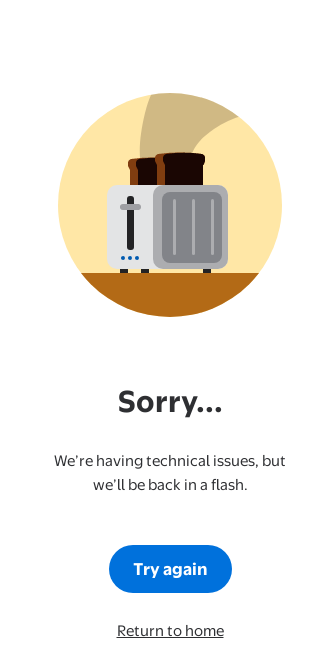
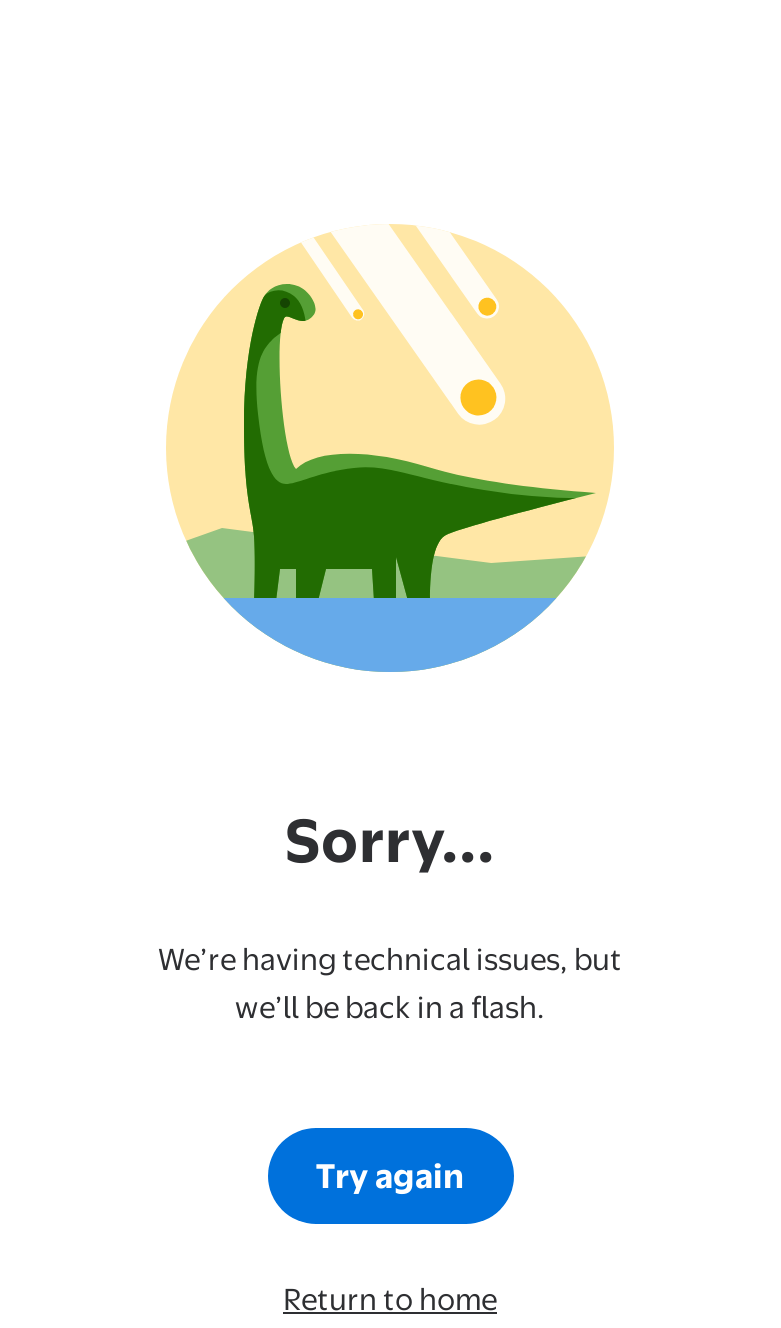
- [image]
+ [image]
